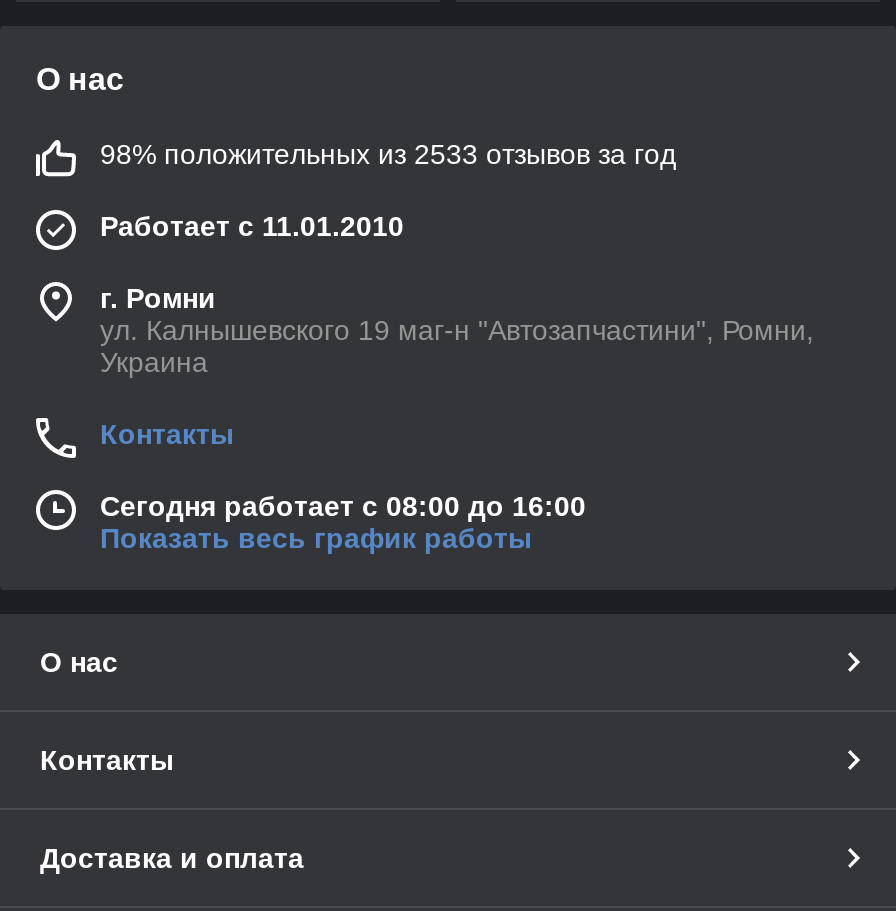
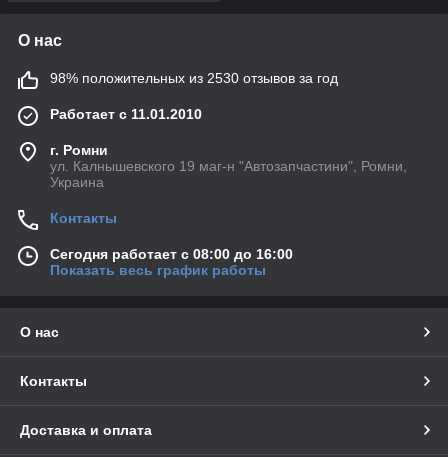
- 98% положительных из 2533 отзывов за год
+ 98% положительных из 2530 отзывов за год
